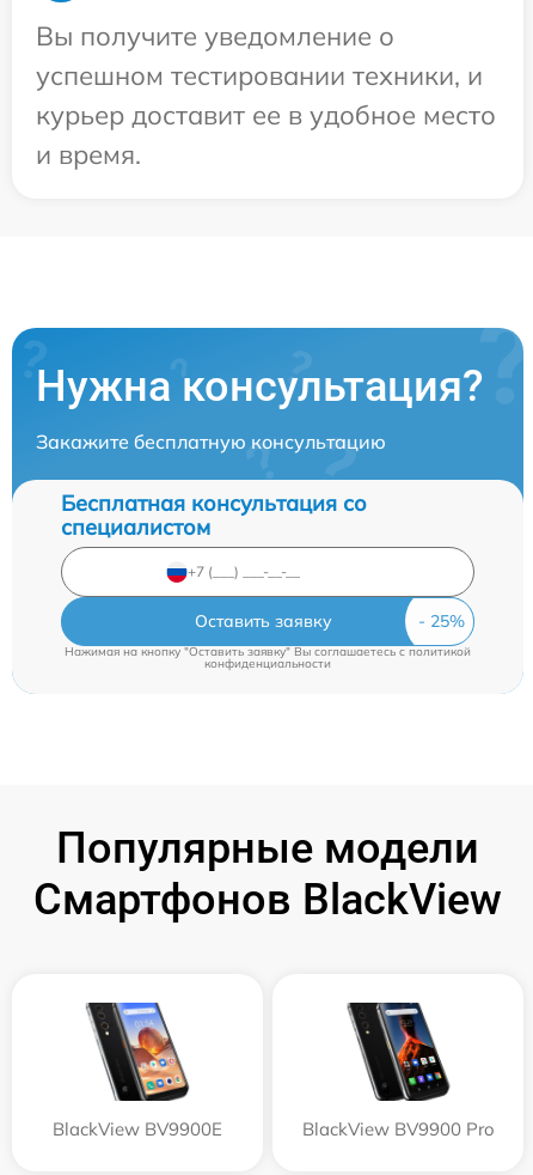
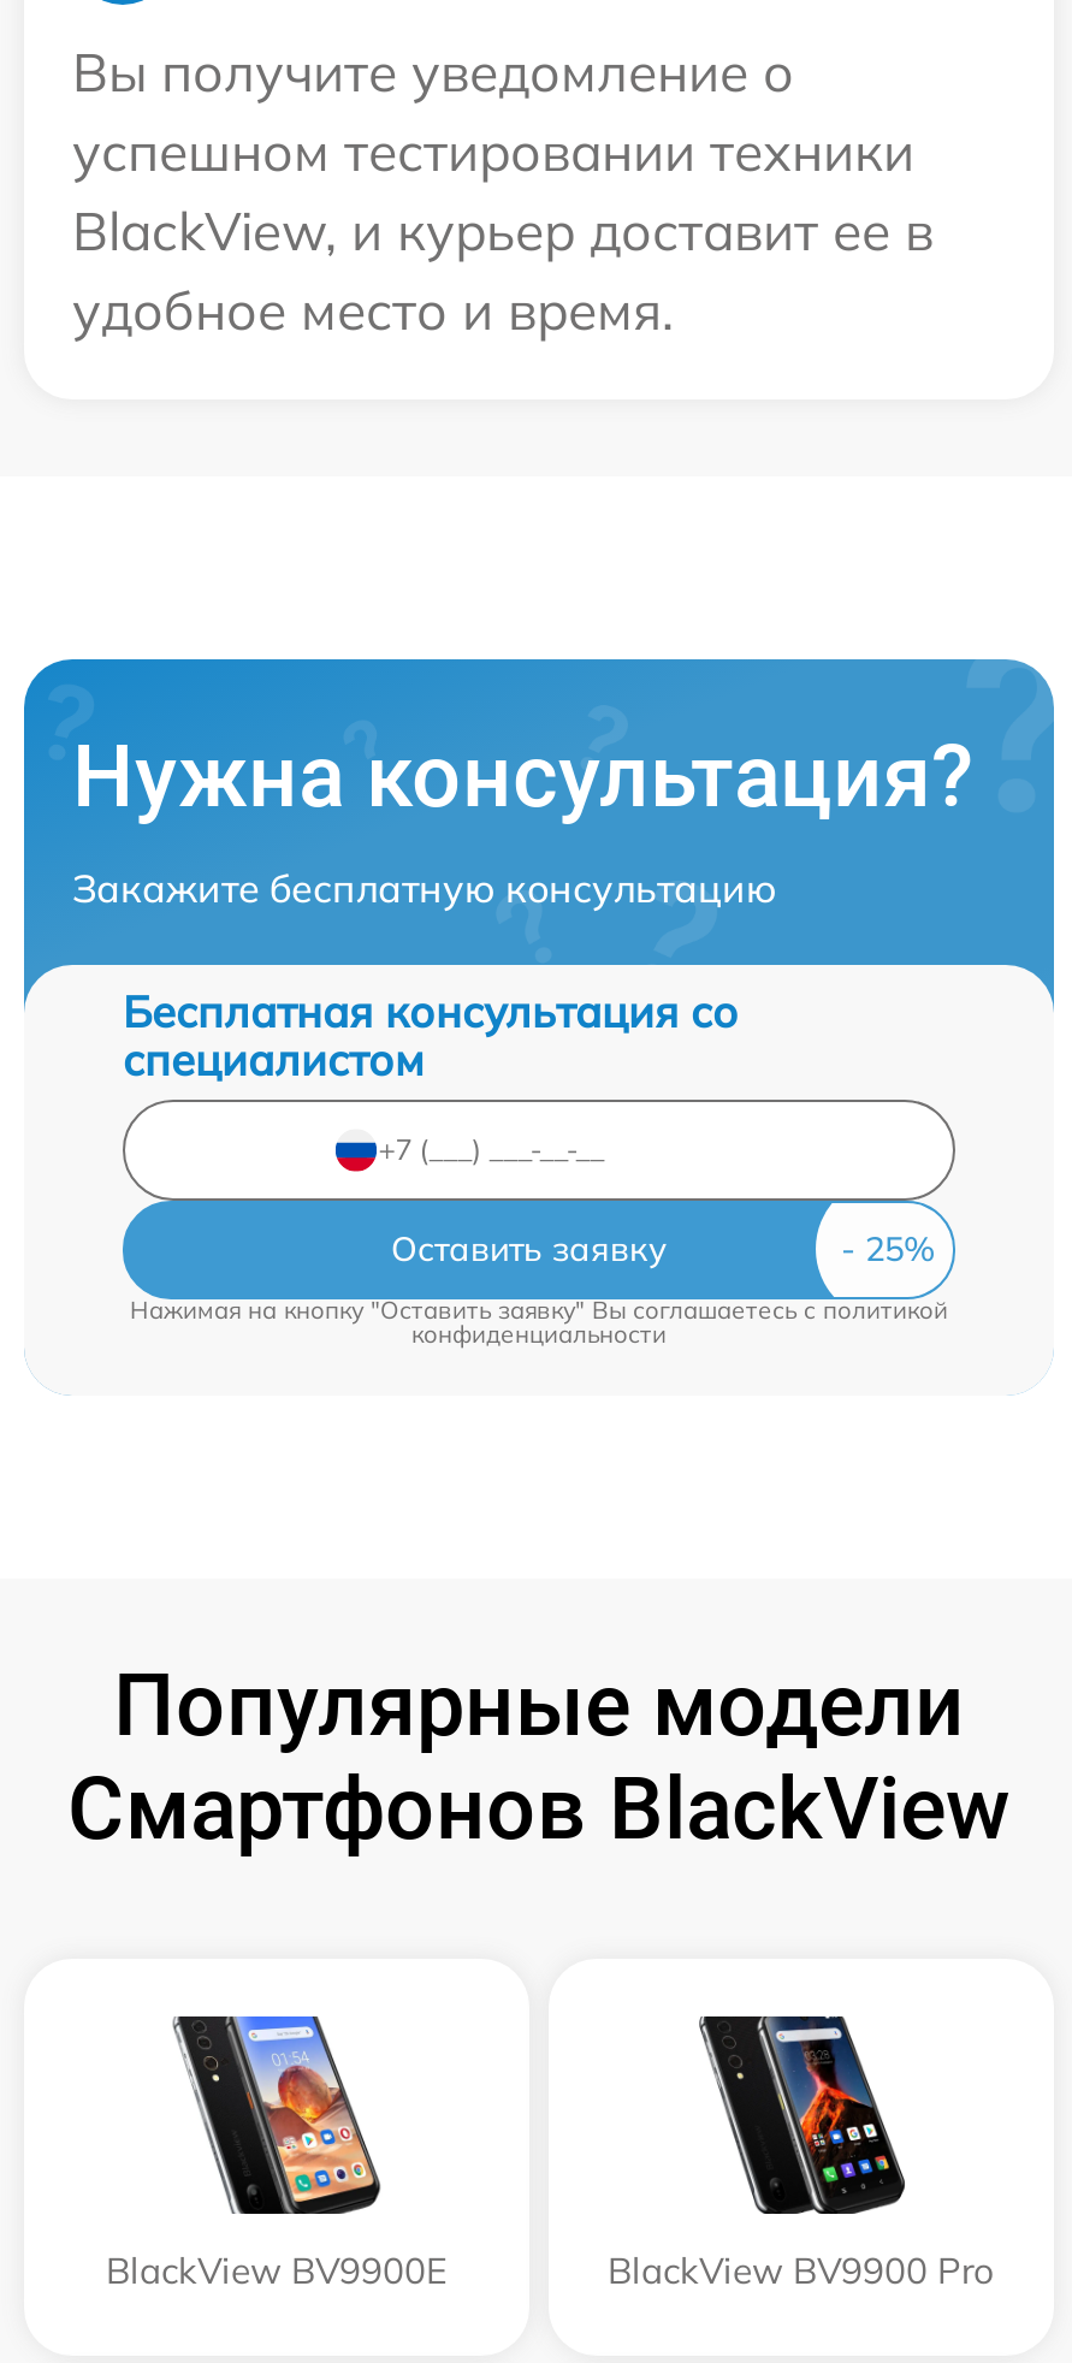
- успешном тестировании техники, и
- курьер доставит ее в удобное место
- и время.
+ успешном тестировании техники
+ BlackView, и курьер доставит ее в
+ удобное место и время.
